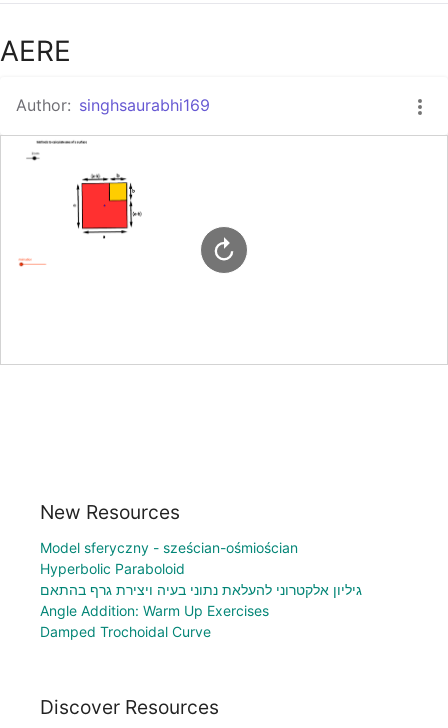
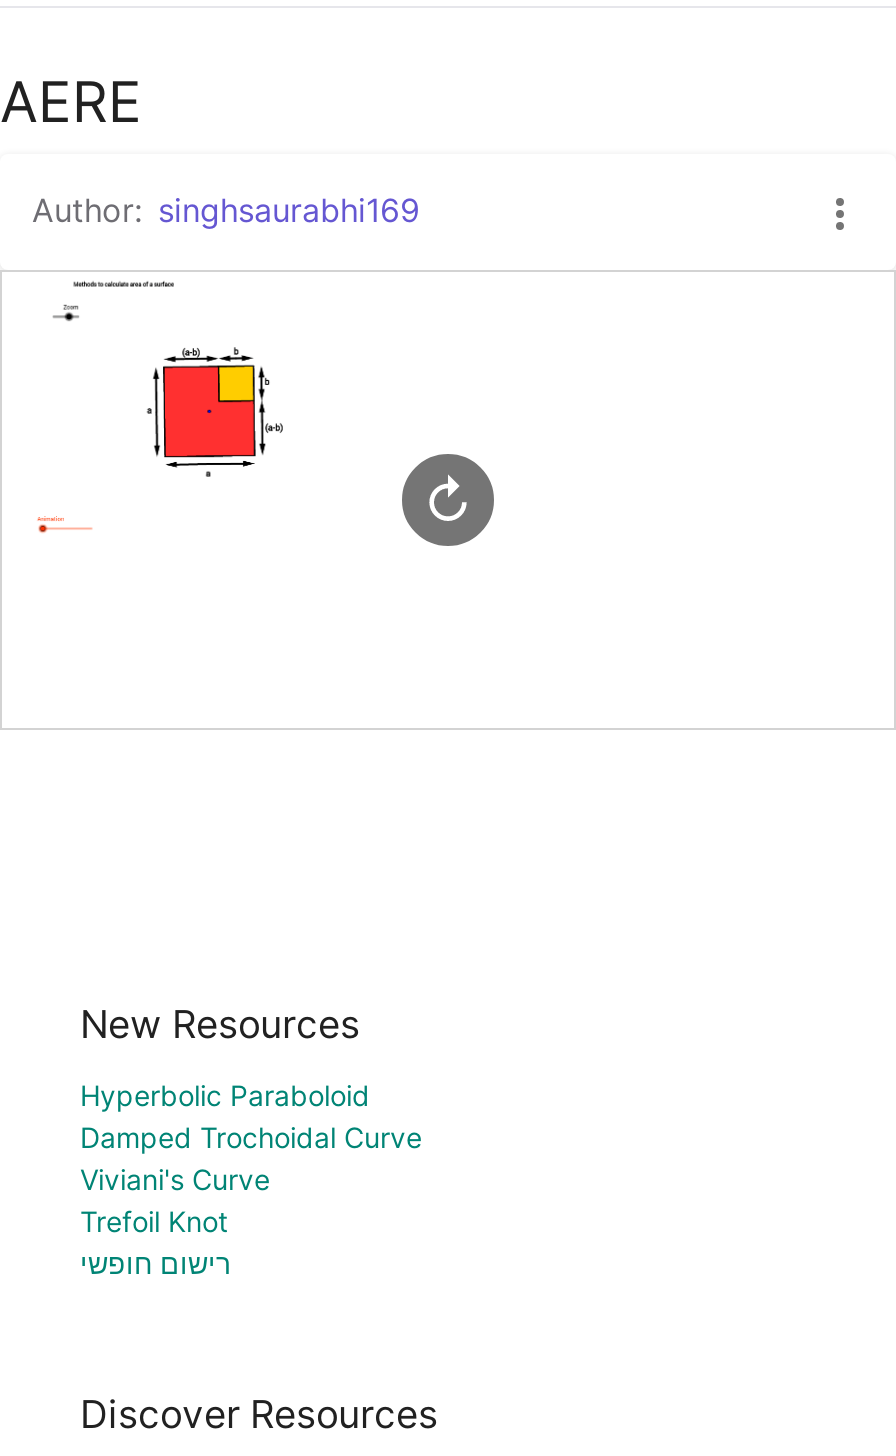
- Model sferyczny - sześcian-ośmiościan

moved up: Hyperbolic Paraboloid

- גיליון אלקטרוני להעלאת נתוני בעיה ויצירת גרף בהתאם
- Angle Addition: Warm Up Exercises

moved up: Damped Trochoidal Curve

+ Viviani's Curve
+ Trefoil Knot
+ רישום חופשי
